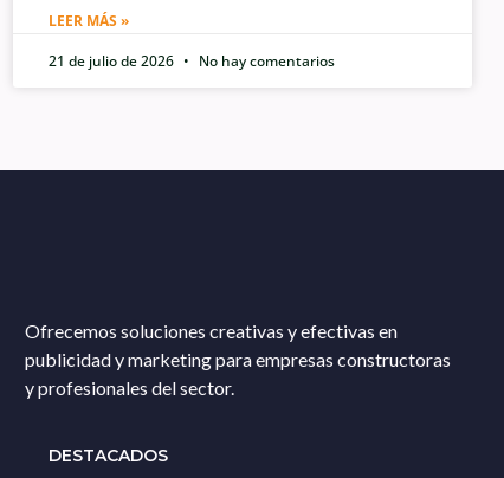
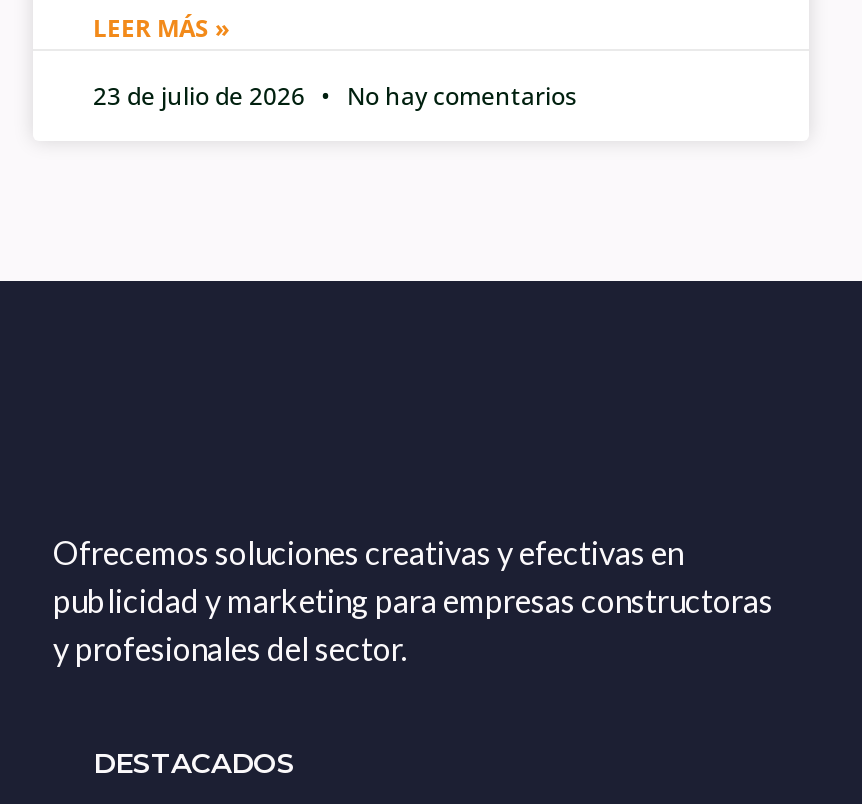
- 21 de julio de 2026 No hay comentarios
+ 23 de julio de 2026 No hay comentarios
